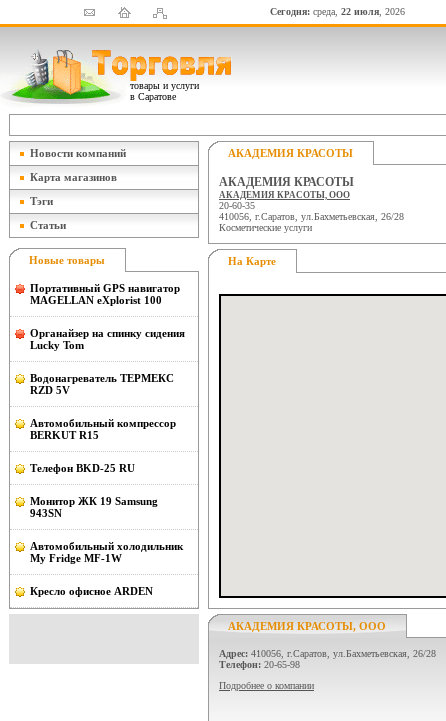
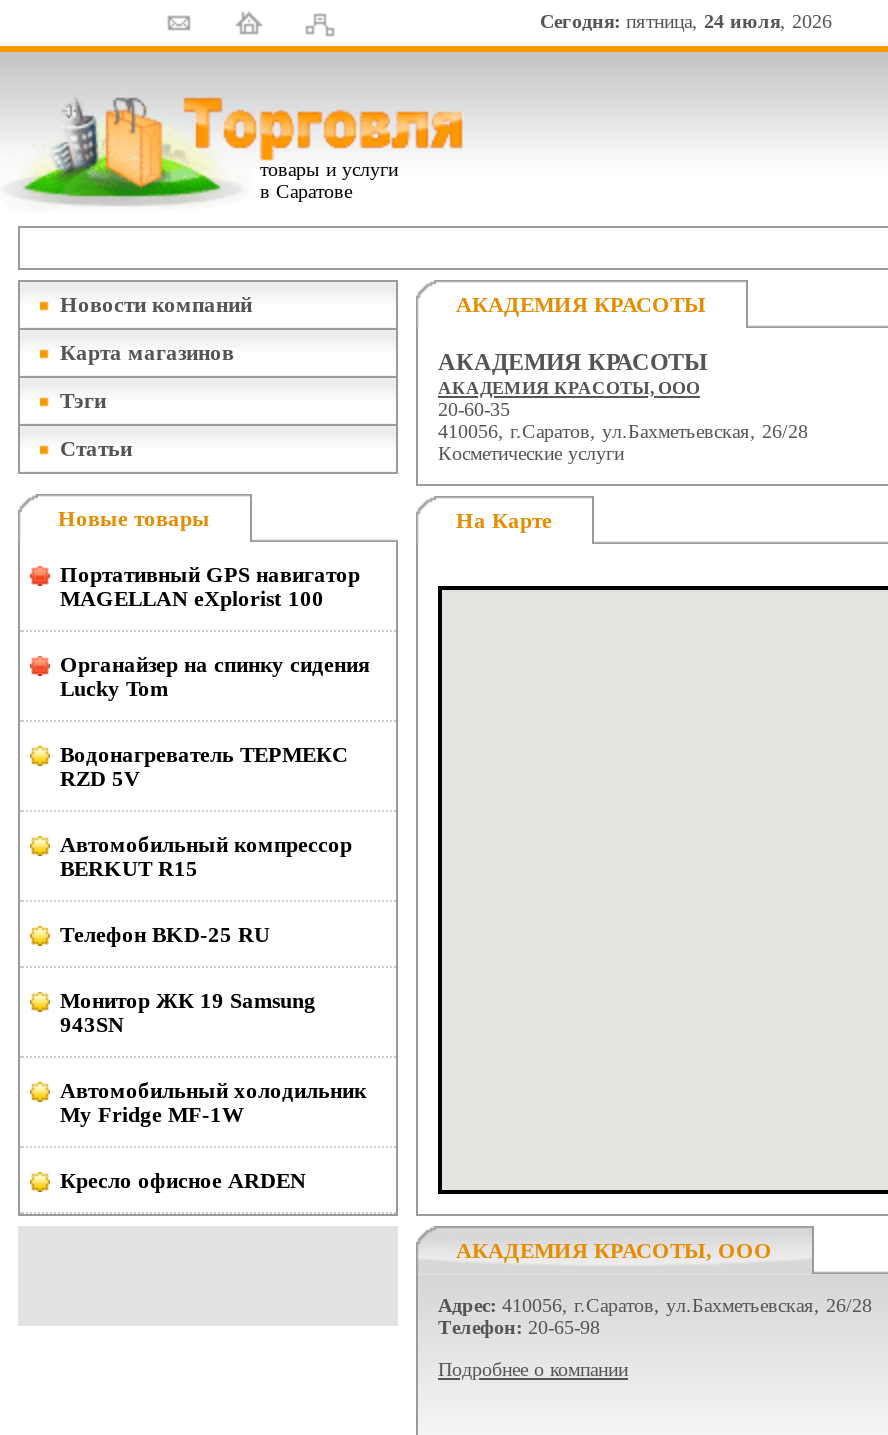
- Сегодня: среда, 22 июля, 2026
+ Сегодня: пятница, 24 июля, 2026
